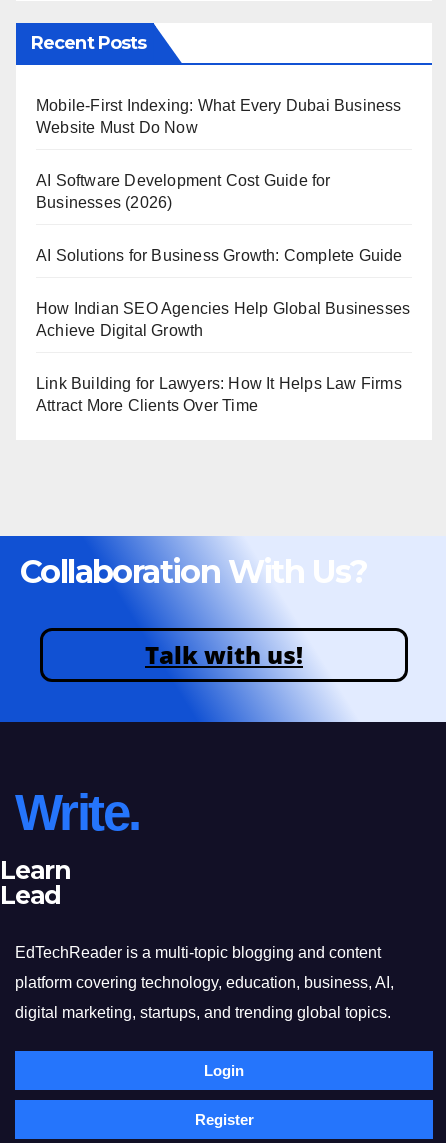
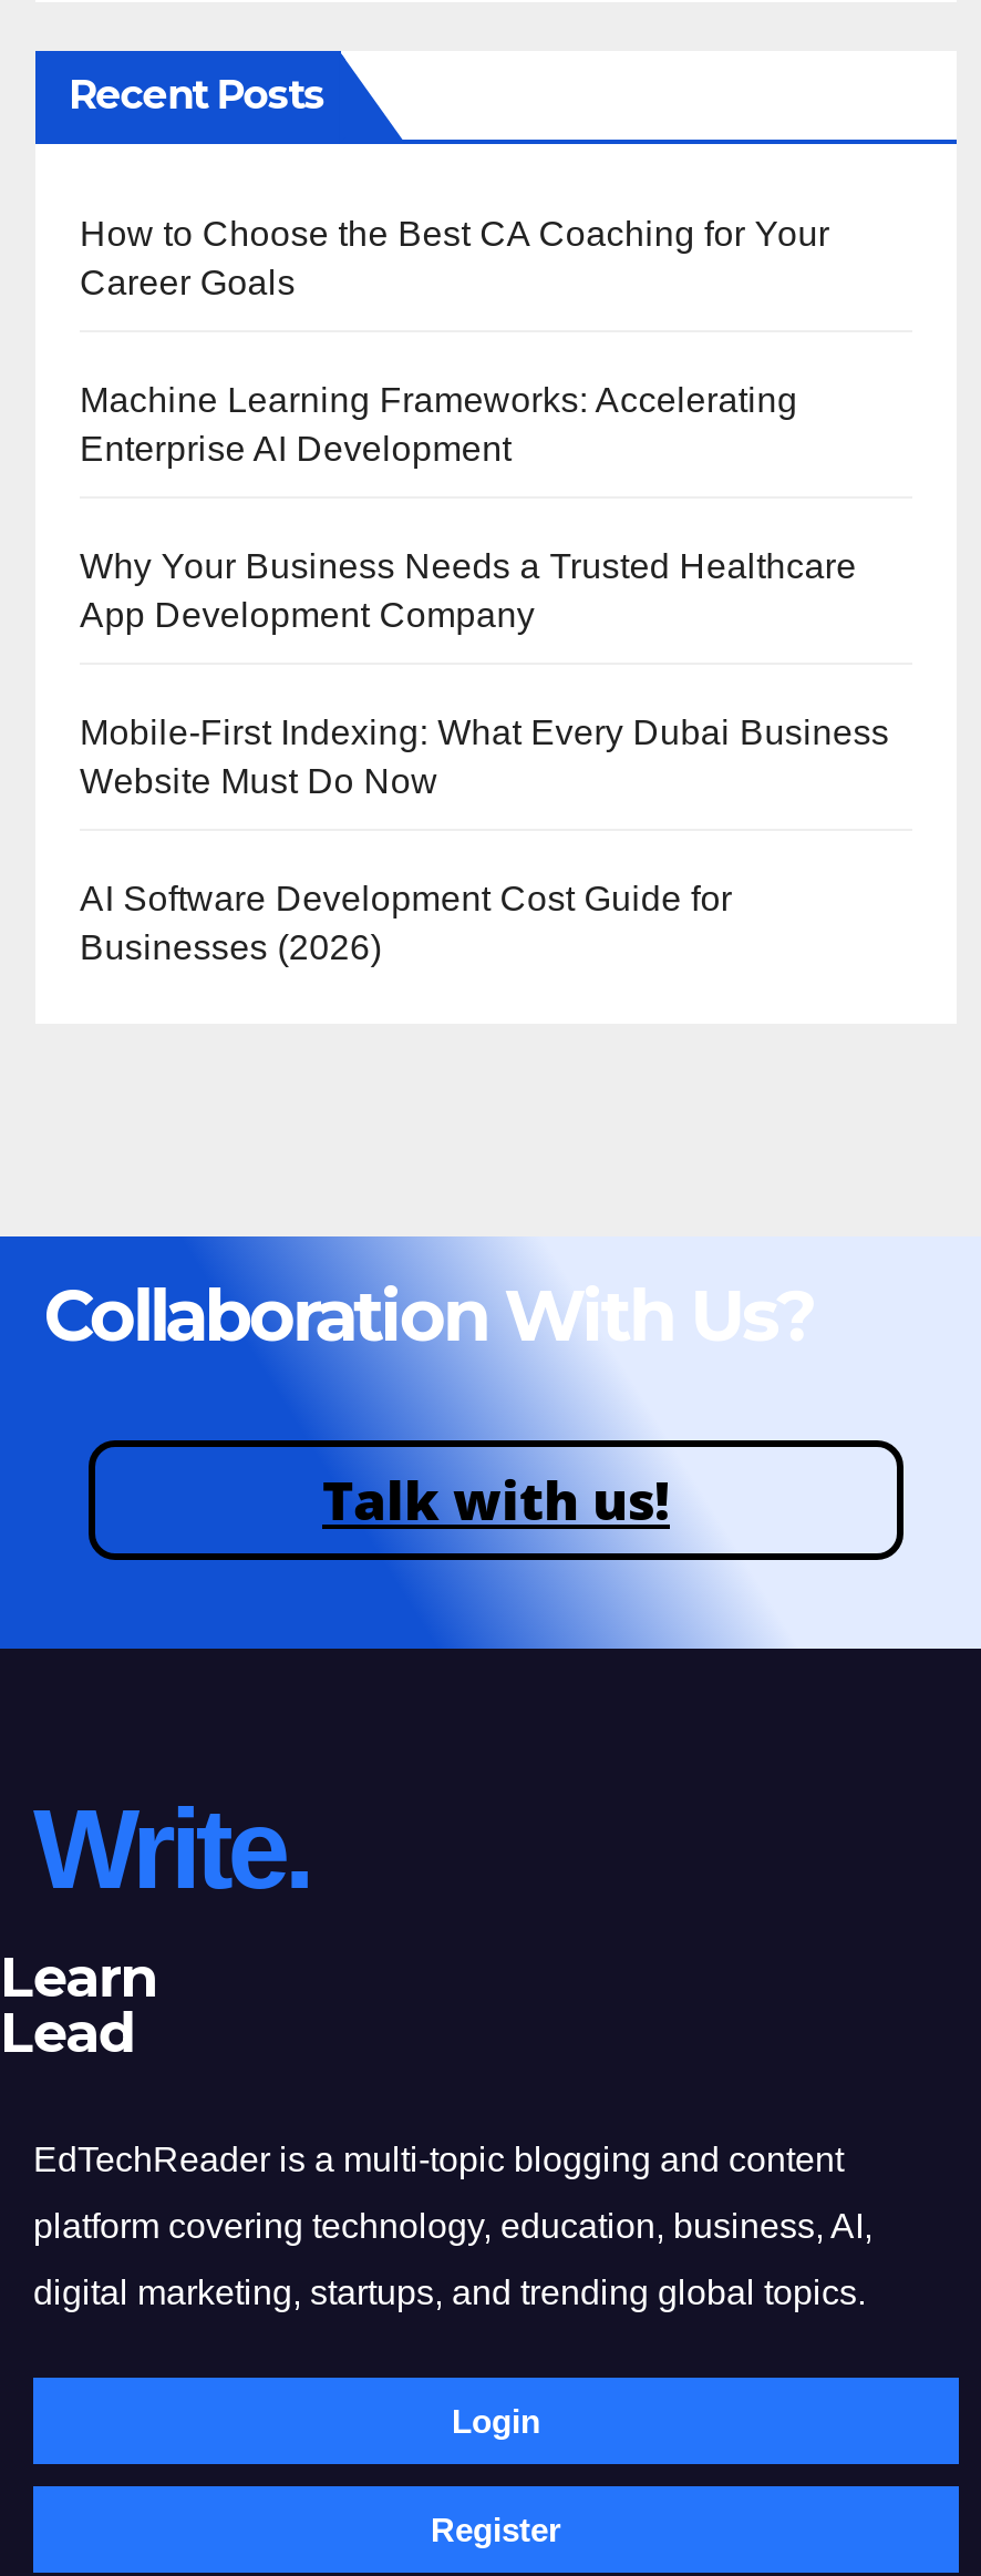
+ How to Choose the Best CA Coaching for Your
+ Career Goals
+ Machine Learning Frameworks: Accelerating
+ Enterprise AI Development
+ Why Your Business Needs a Trusted Healthcare
+ App Development Company

moved down: Mobile-First Indexing: What Every Dubai Business | Website Must Do Now | AI Software Development Cost Guide for | Businesses (2026)

- AI Solutions for Business Growth: Complete Guide
- How Indian SEO Agencies Help Global Businesses
- Achieve Digital Growth
- Link Building for Lawyers: How It Helps Law Firms
- Attract More Clients Over Time
